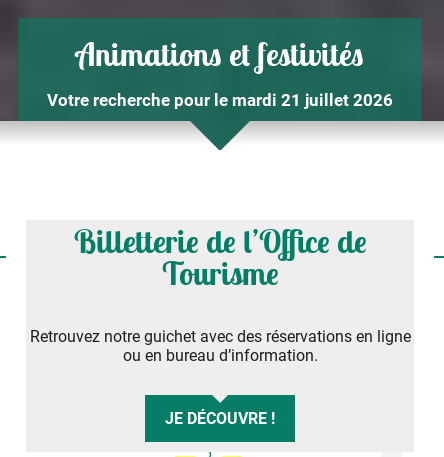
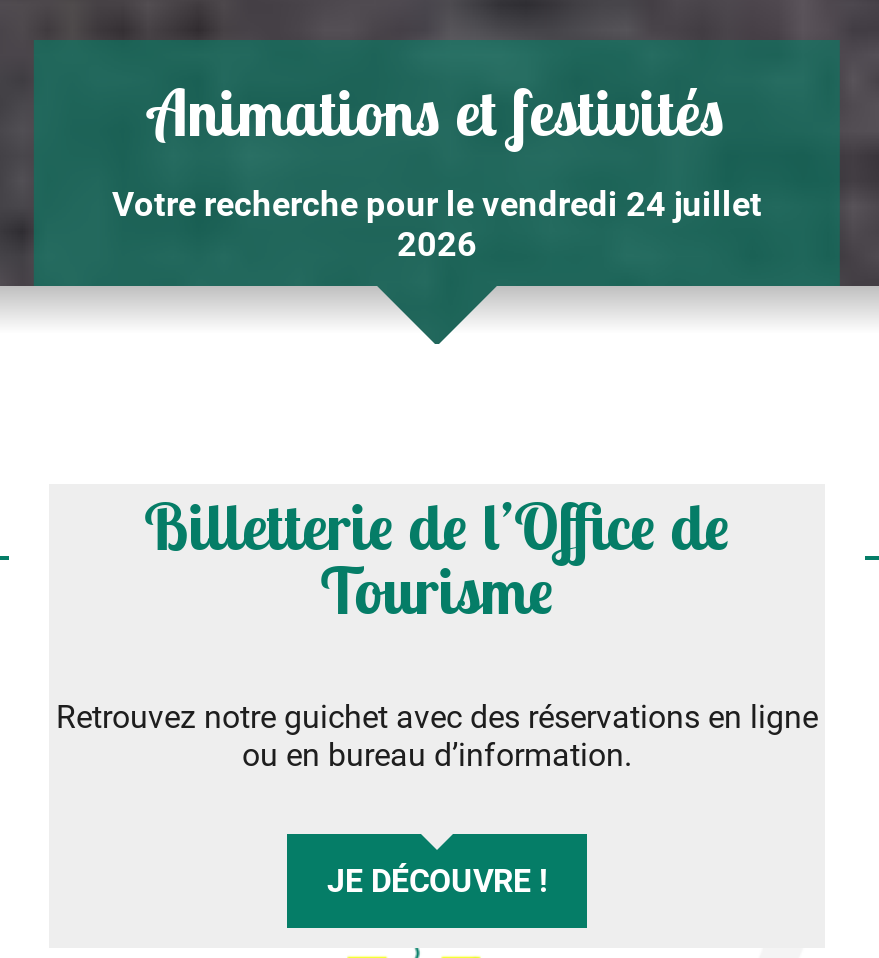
- Votre recherche pour le mardi 21 juillet 2026
+ Votre recherche pour le vendredi 24 juillet
+ 2026
